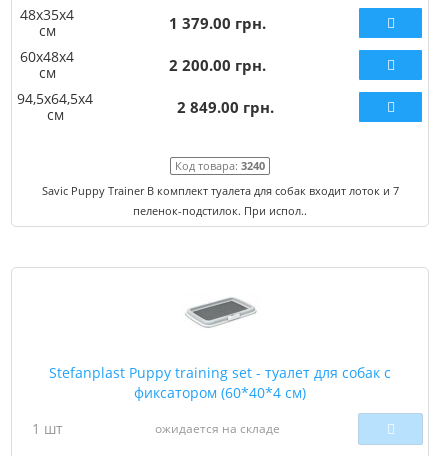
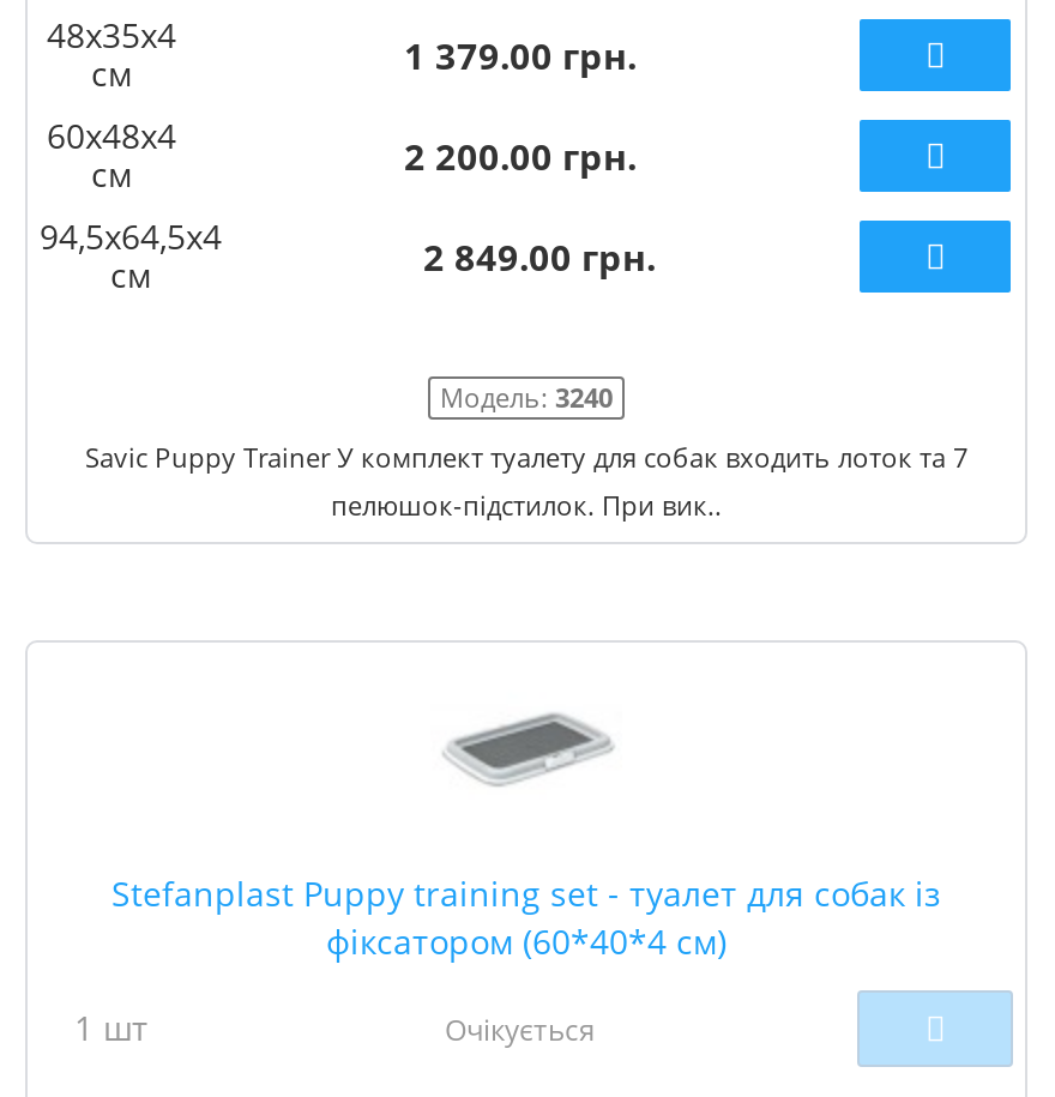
- Код товара:3240
+ Модель:3240

- Savic Puppy Trainer В комплект туалета для собак входит лоток и 7
- пеленок-подстилок. При испол..
+ Savic Puppy Trainer У комплект туалету для собак входить лоток та 7
+ пелюшок-підстилок. При вик..

- Stefanplast Puppy training set - туалет для собак с
- фиксатором (60*40*4 см)
+ Stefanplast Puppy training set - туалет для собак із
+ фіксатором (60*40*4 см)

- ожидается на складе
+ Очікується
